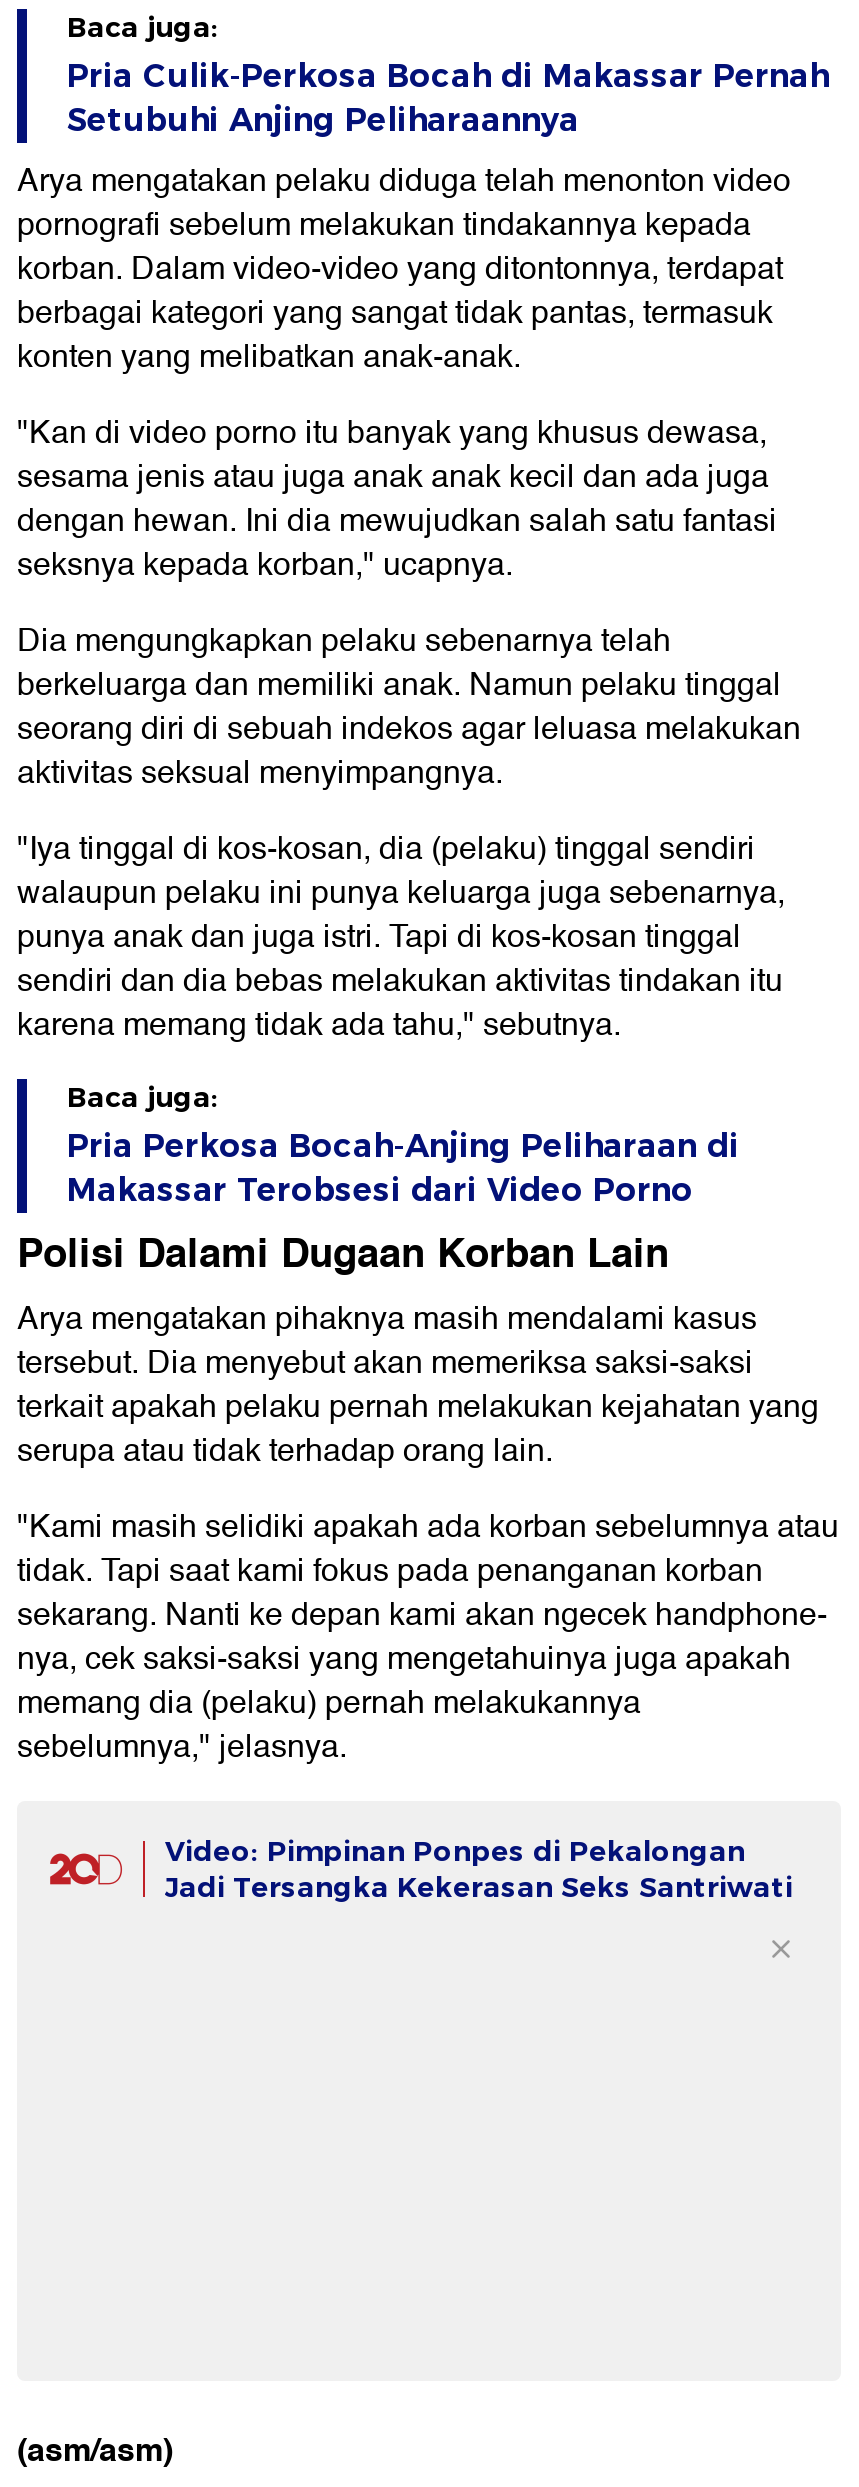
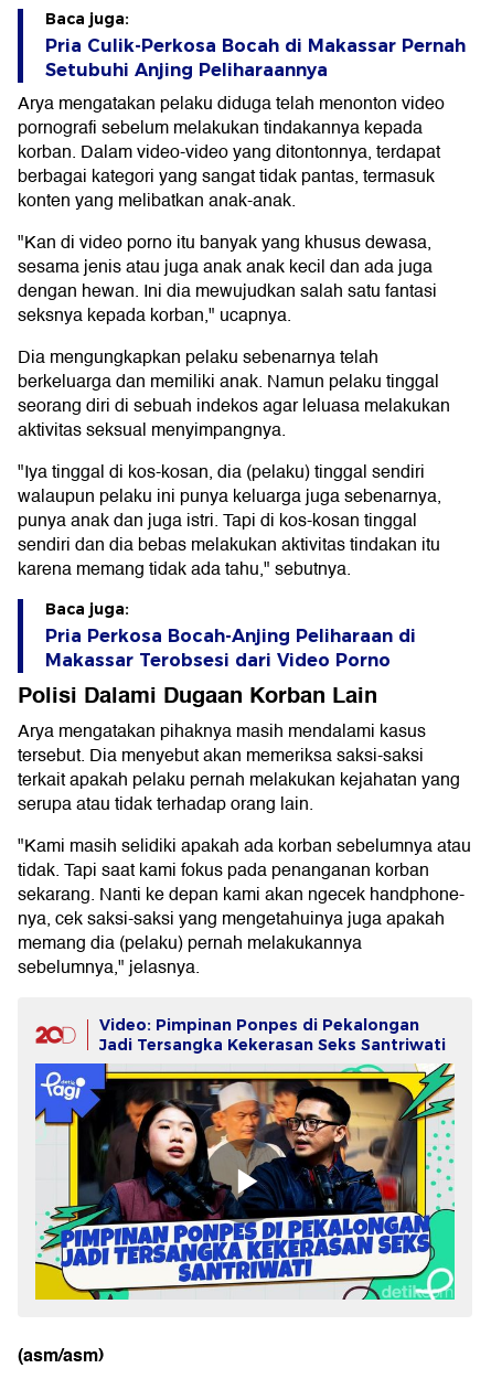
+ [image]
